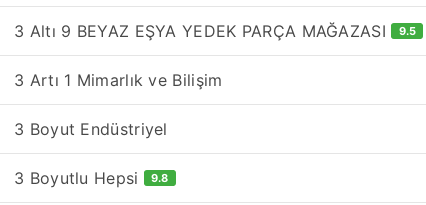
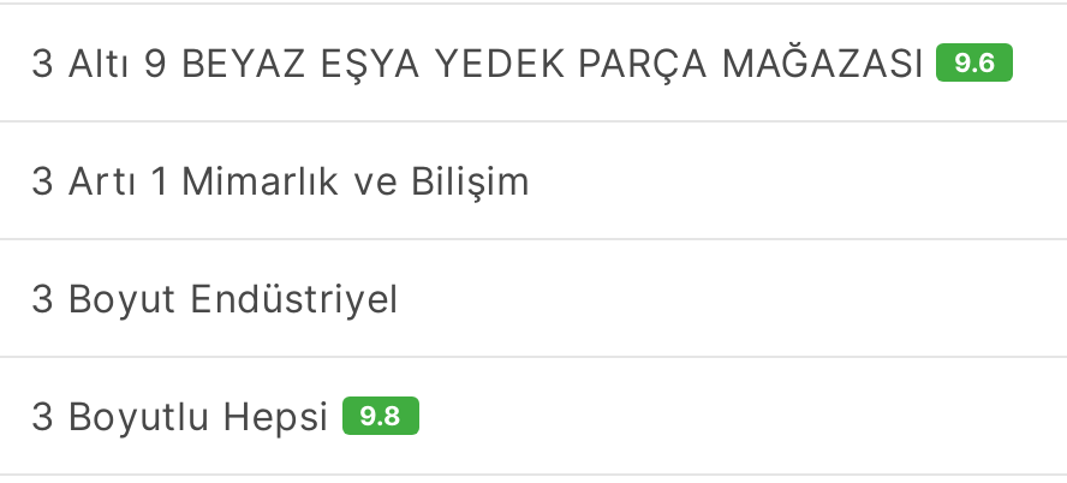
- 3 Altı 9 BEYAZ EŞYA YEDEK PARÇA MAĞAZASI 9.5
+ 3 Altı 9 BEYAZ EŞYA YEDEK PARÇA MAĞAZASI 9.6
